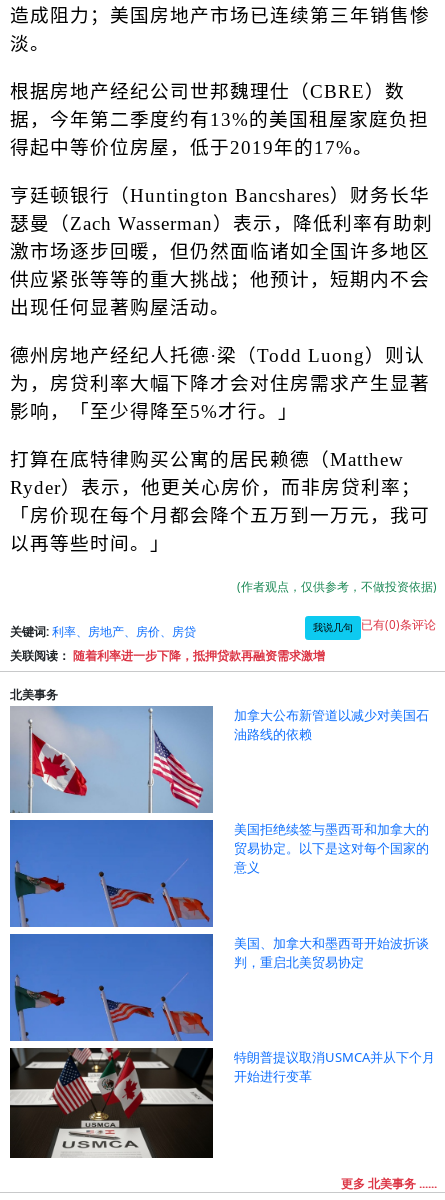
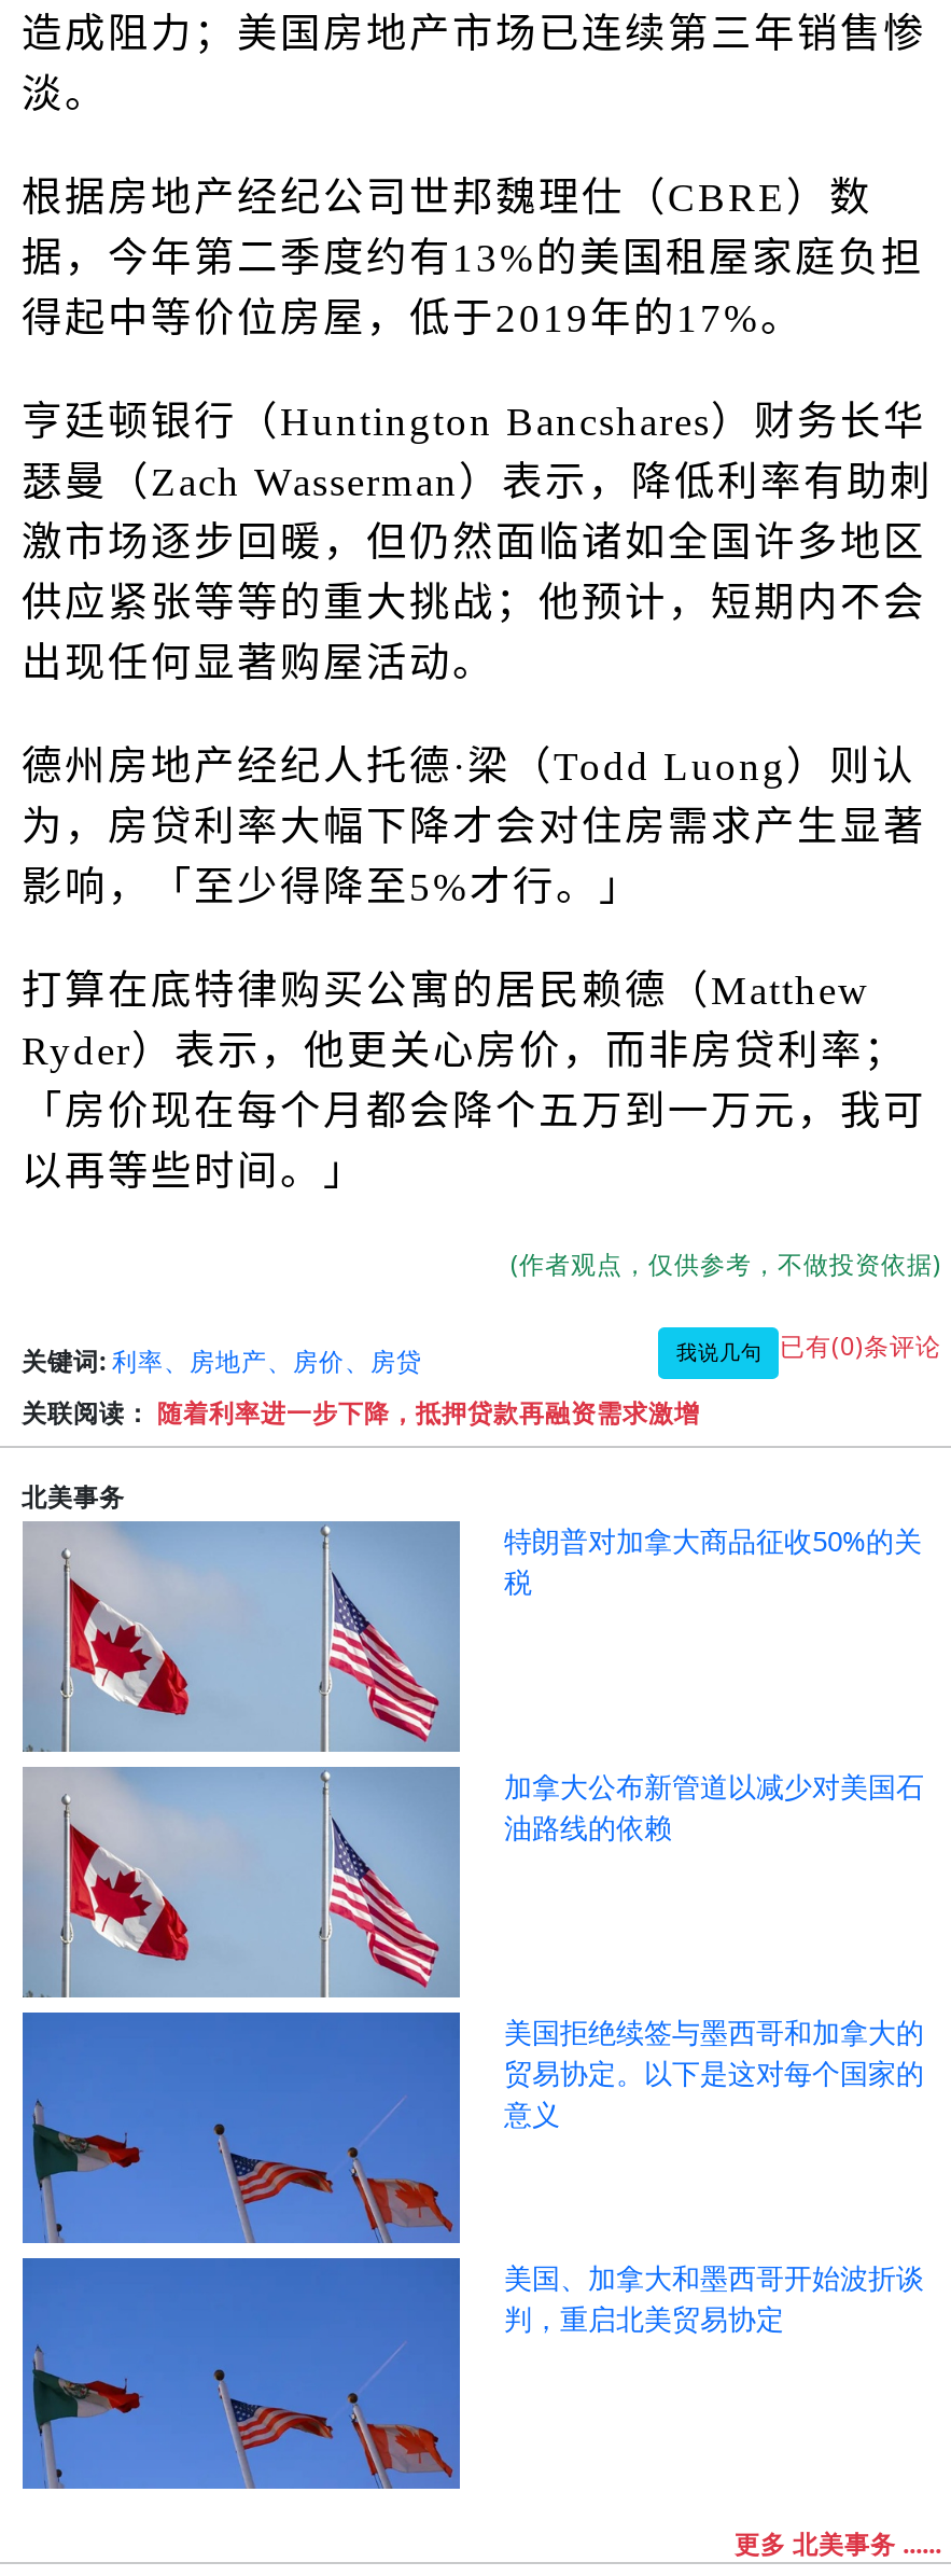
moved down: [image] | 加拿大公布新管道以减少对美国石 | 油路线的依赖 | 美国拒绝续签与墨西哥和加拿大的 | 贸易协定。以下是这对每个国家的 | 美国、加拿大和墨西哥开始波折谈 | 判，重启北美贸易协定

+ 特朗普对加拿大商品征收50%的关
+ 税

moved down: [image]

- [image]
- 特朗普提议取消USMCA并从下个月
- 开始进行变革
